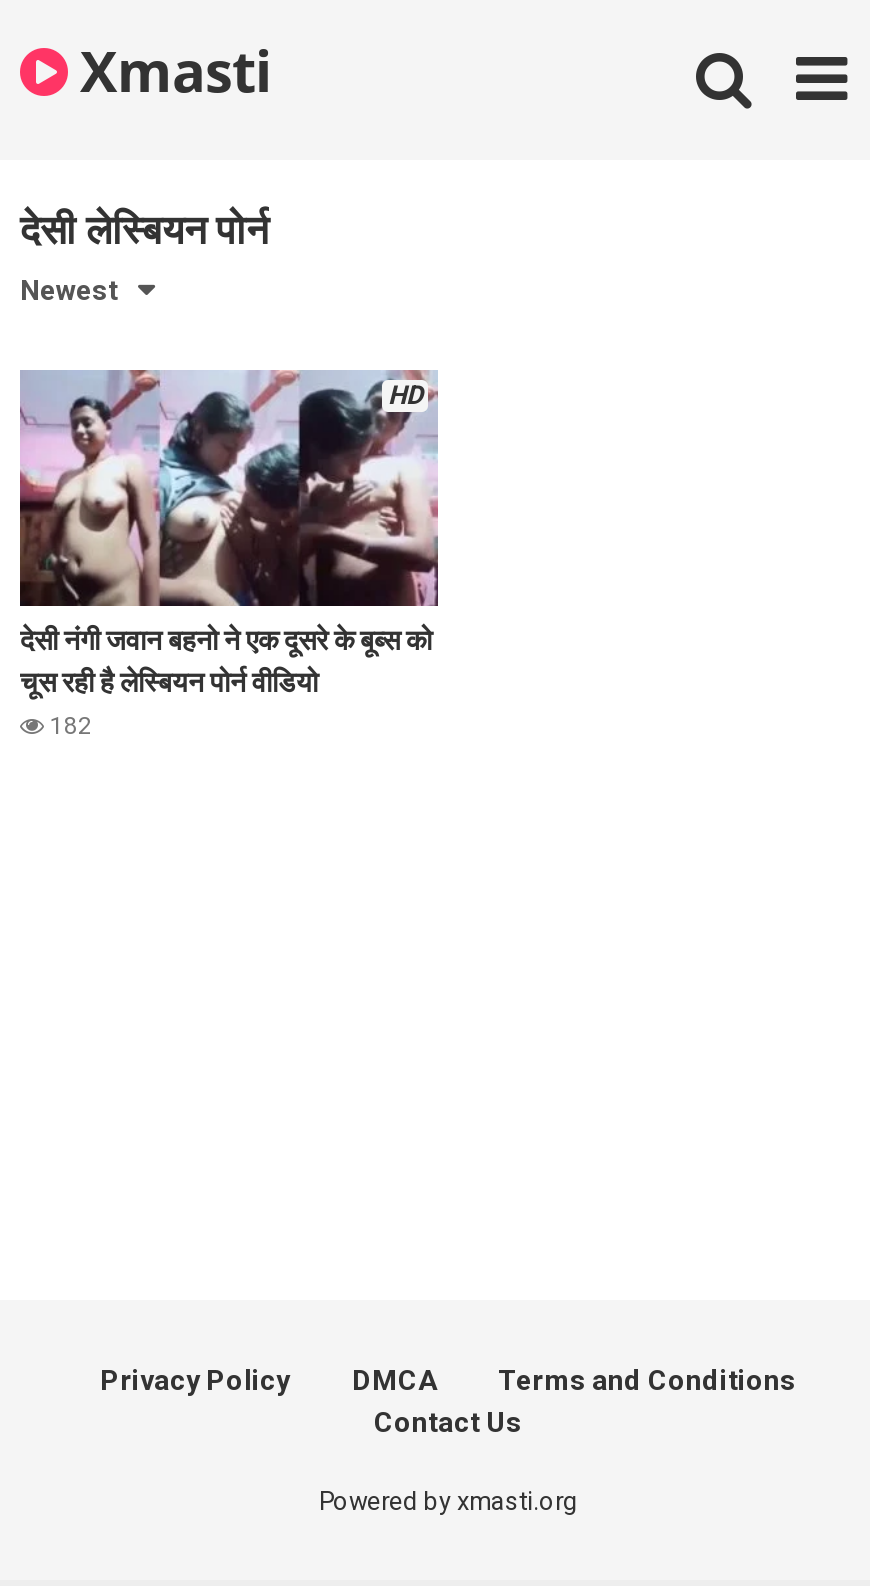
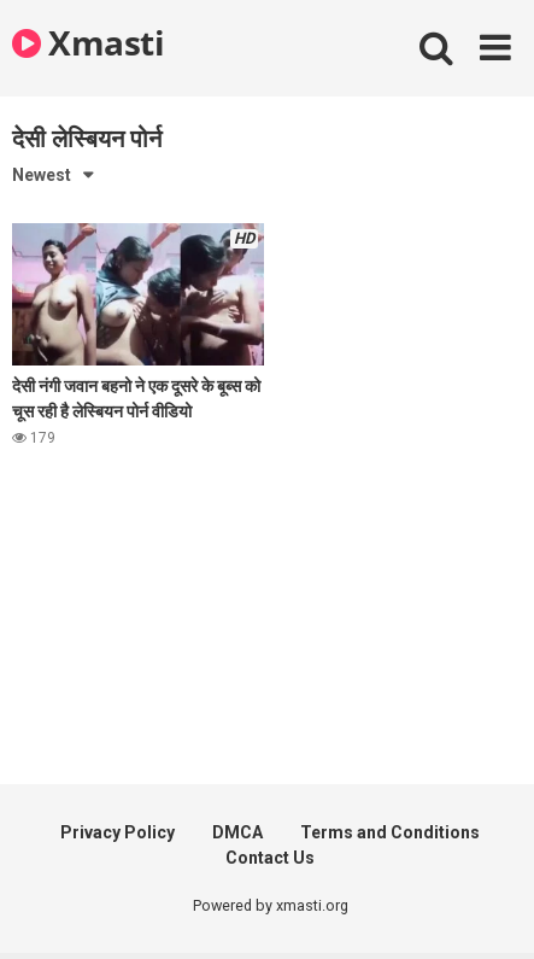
- 182
+ 179
